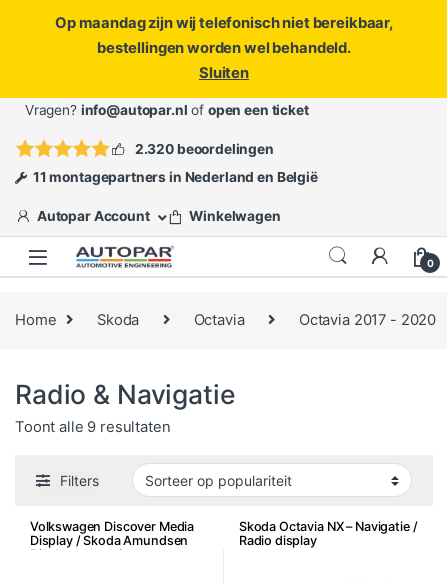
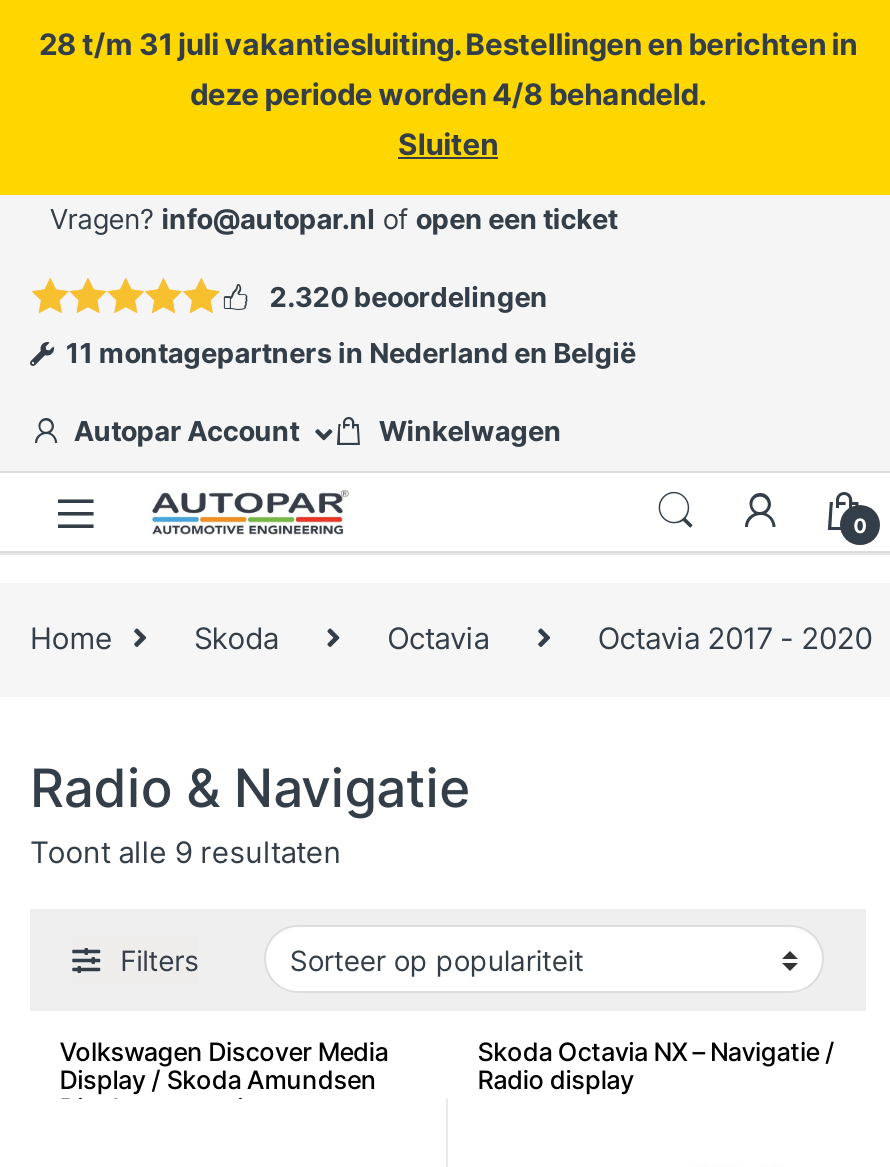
- Op maandag zijn wij telefonisch niet bereikbaar,
- bestellingen worden wel behandeld.
+ 28 t/m 31 juli vakantiesluiting. Bestellingen en berichten in
+ deze periode worden 4/8 behandeld.
